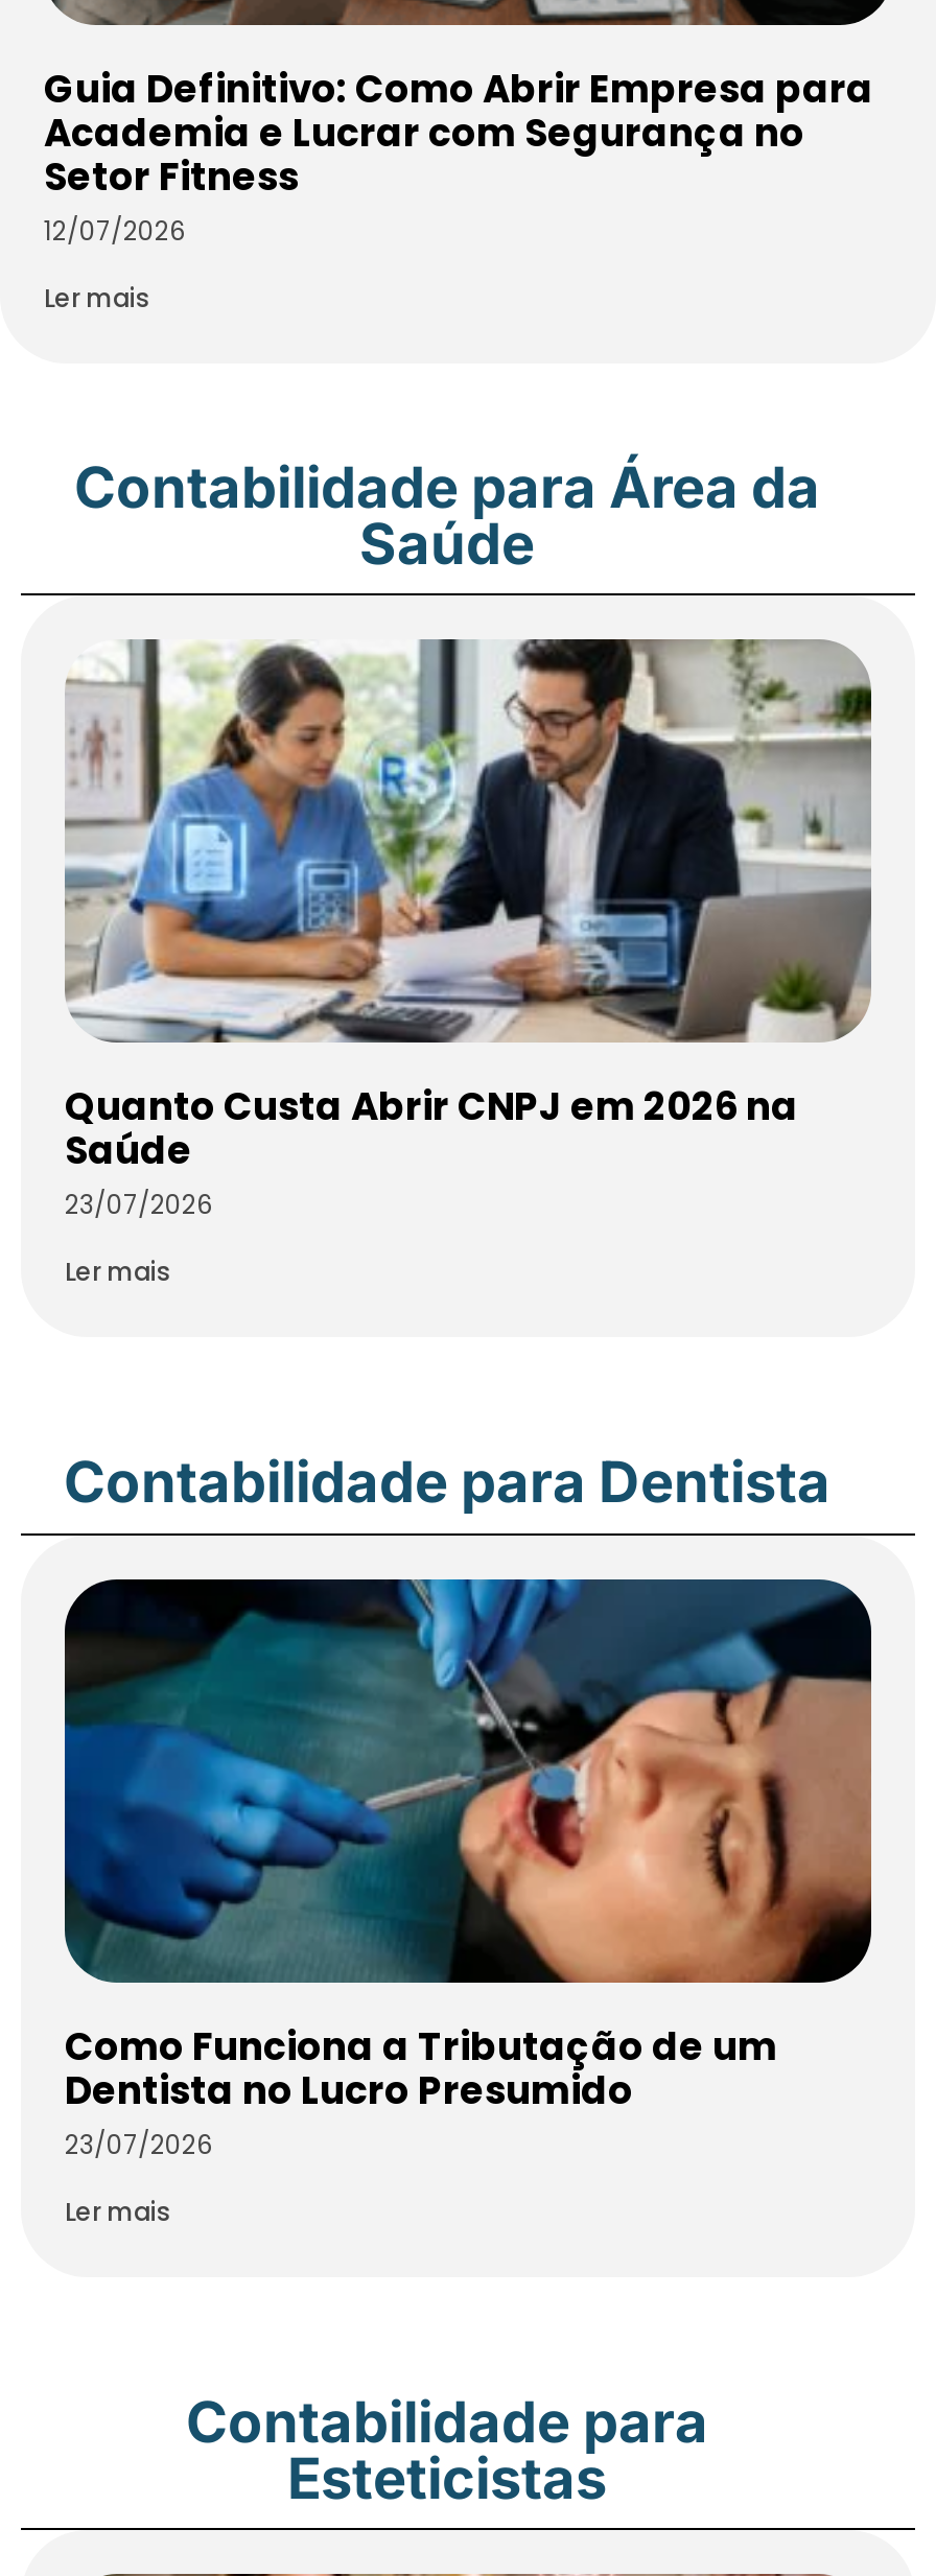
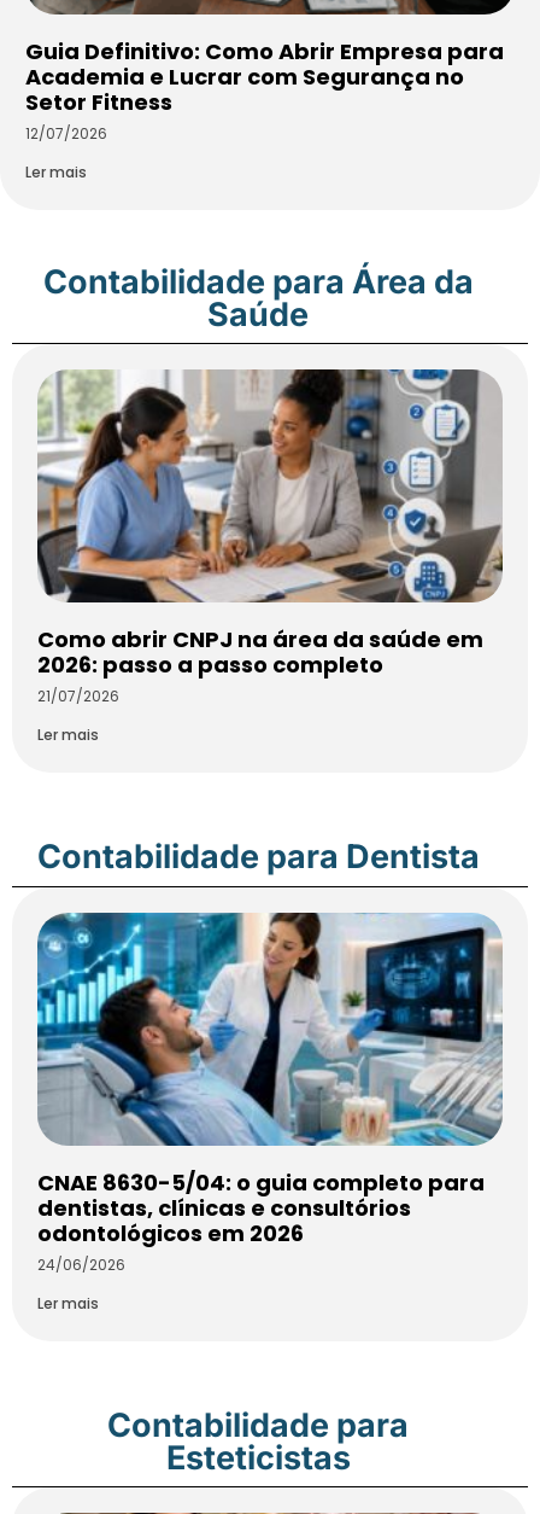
- [image]
- Quanto Custa Abrir CNPJ em 2026 na
- Saúde
- 23/07/2026
+ [image]
+ Como abrir CNPJ na área da saúde em
+ 2026: passo a passo completo
+ 21/07/2026

- [image]
- Como Funciona a Tributação de um
- Dentista no Lucro Presumido
- 23/07/2026
+ [image]
+ CNAE 8630-5/04: o guia completo para
+ dentistas, clínicas e consultórios
+ odontológicos em 2026
+ 24/06/2026
